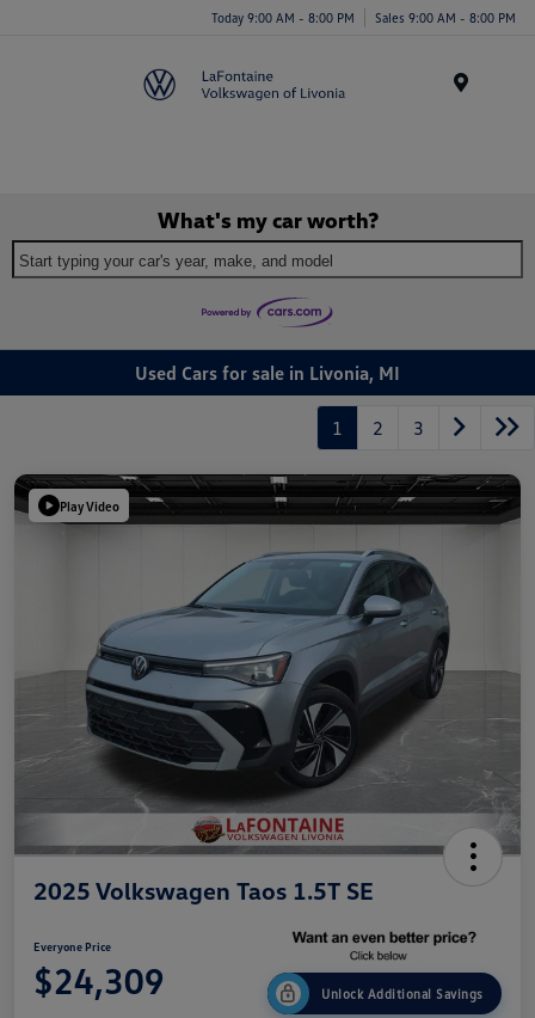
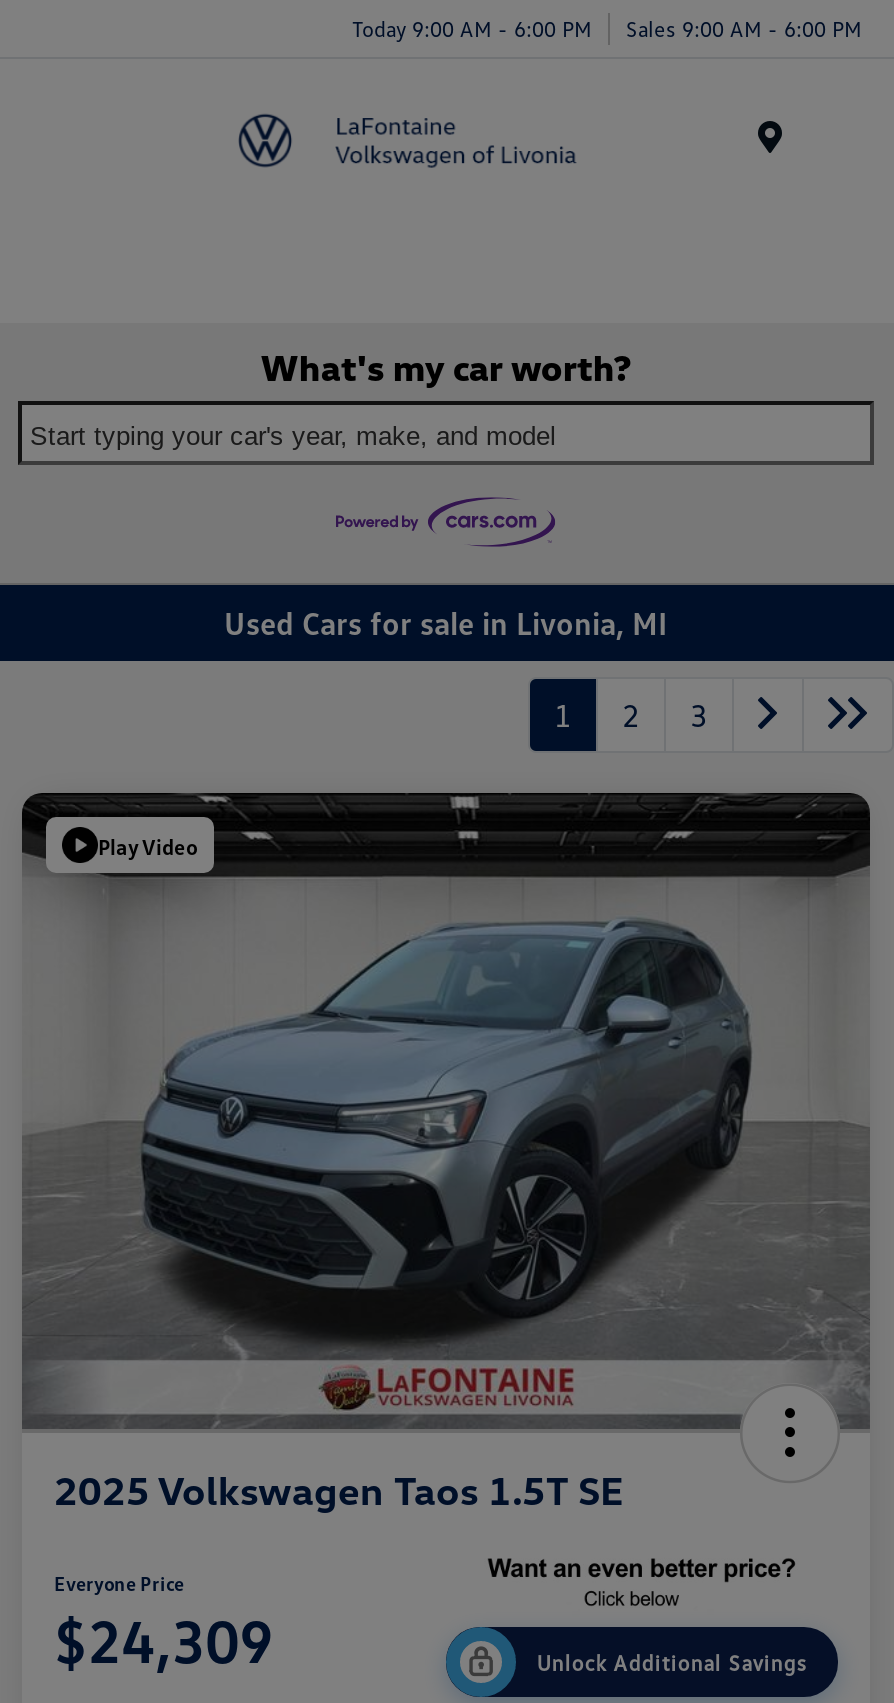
- Today 9:00 AM - 8:00 PM
+ Today 9:00 AM - 6:00 PM

- Sales 9:00 AM - 8:00 PM
+ Sales 9:00 AM - 6:00 PM
